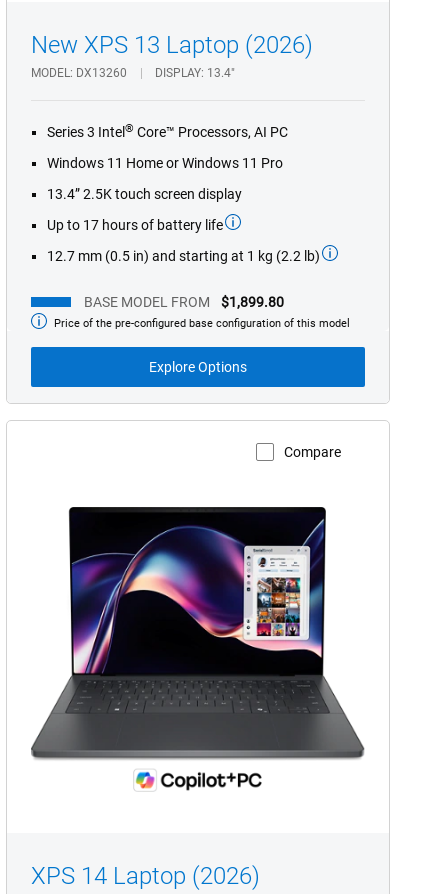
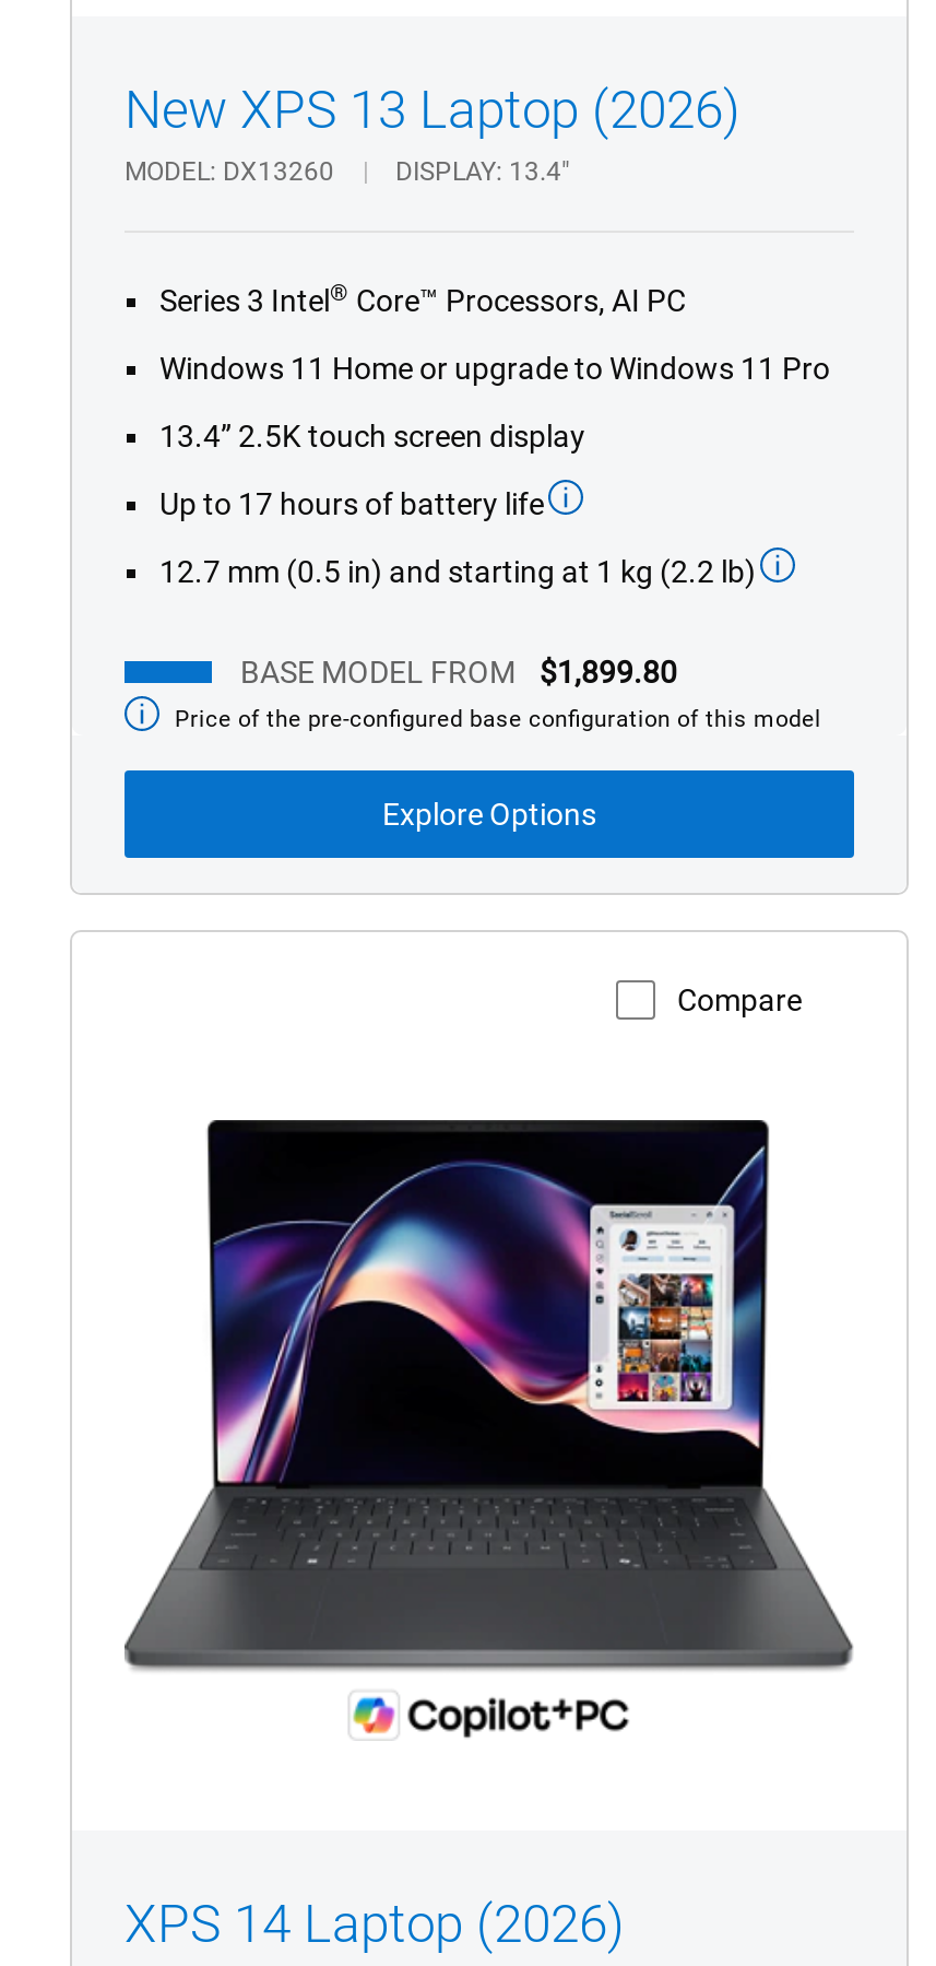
- Windows 11 Home or Windows 11 Pro
+ Windows 11 Home or upgrade to Windows 11 Pro
